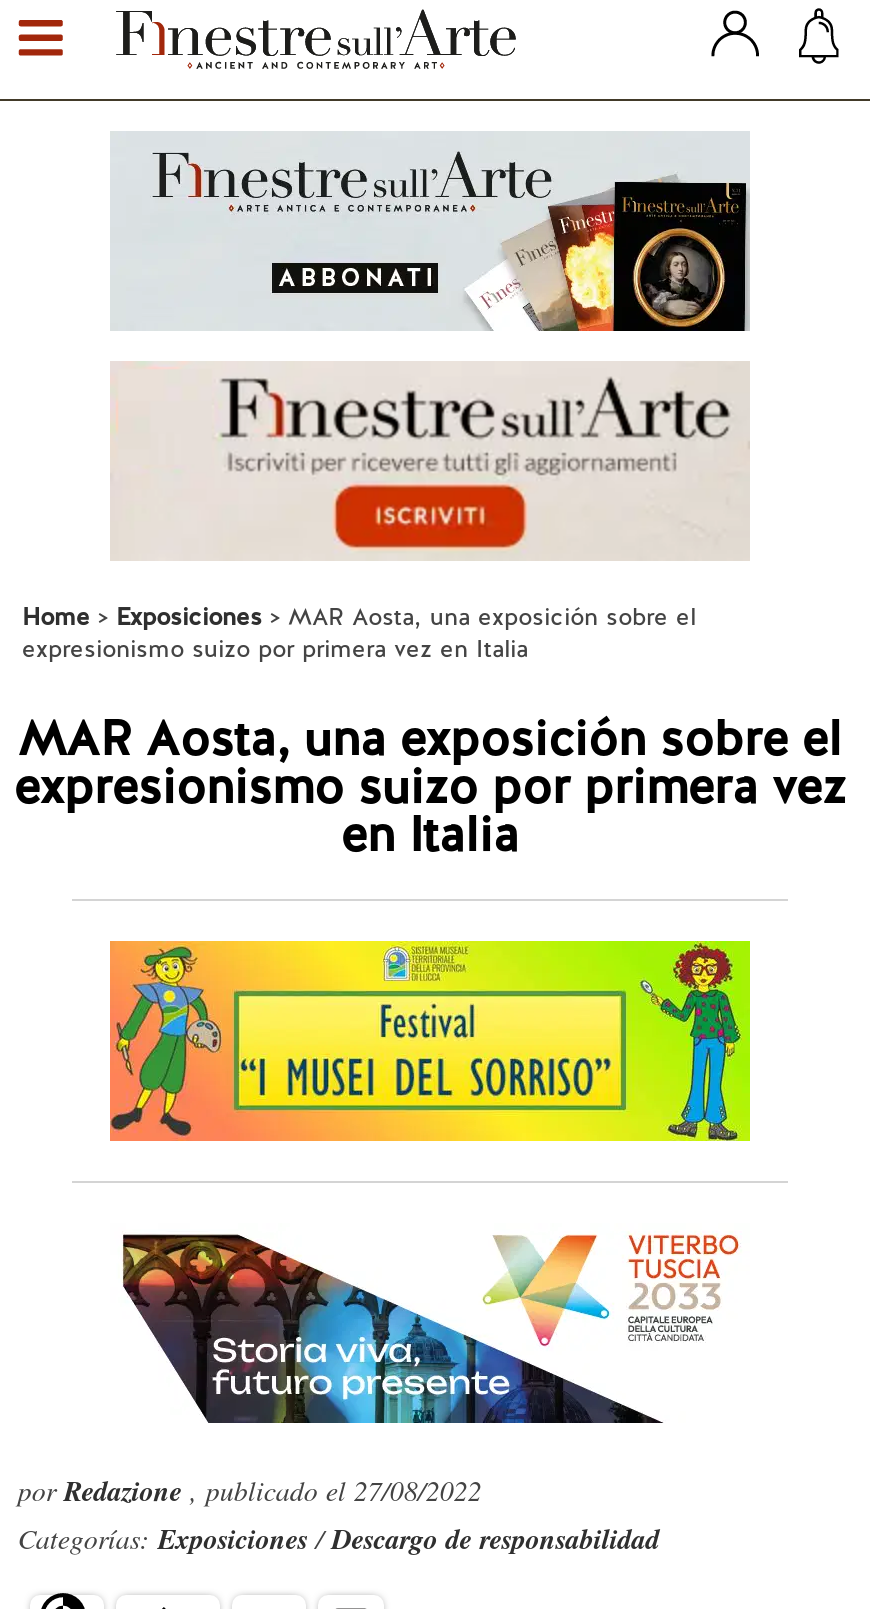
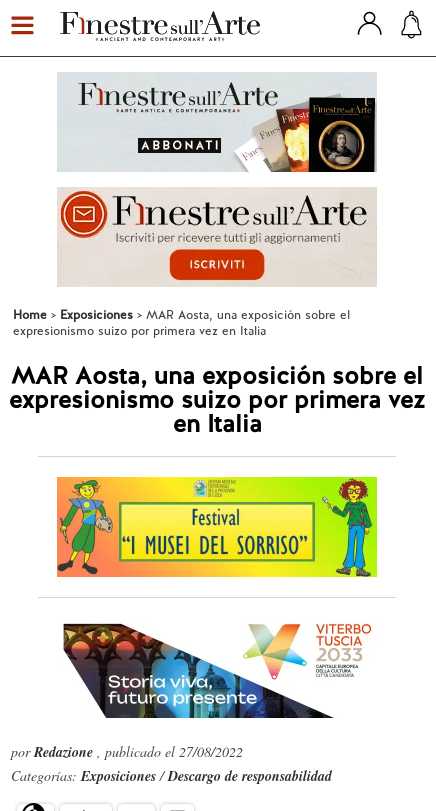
+ [image]
